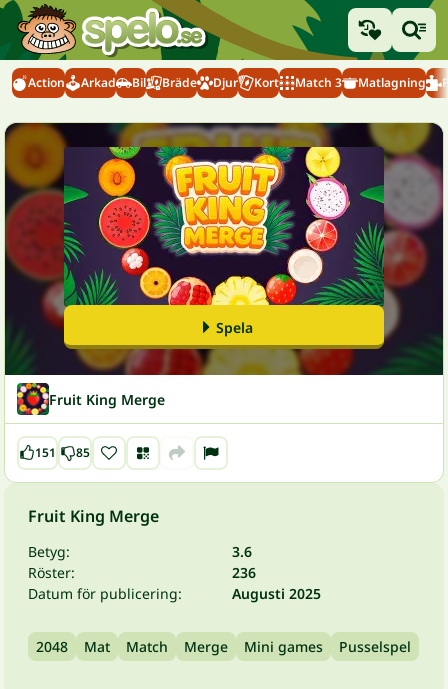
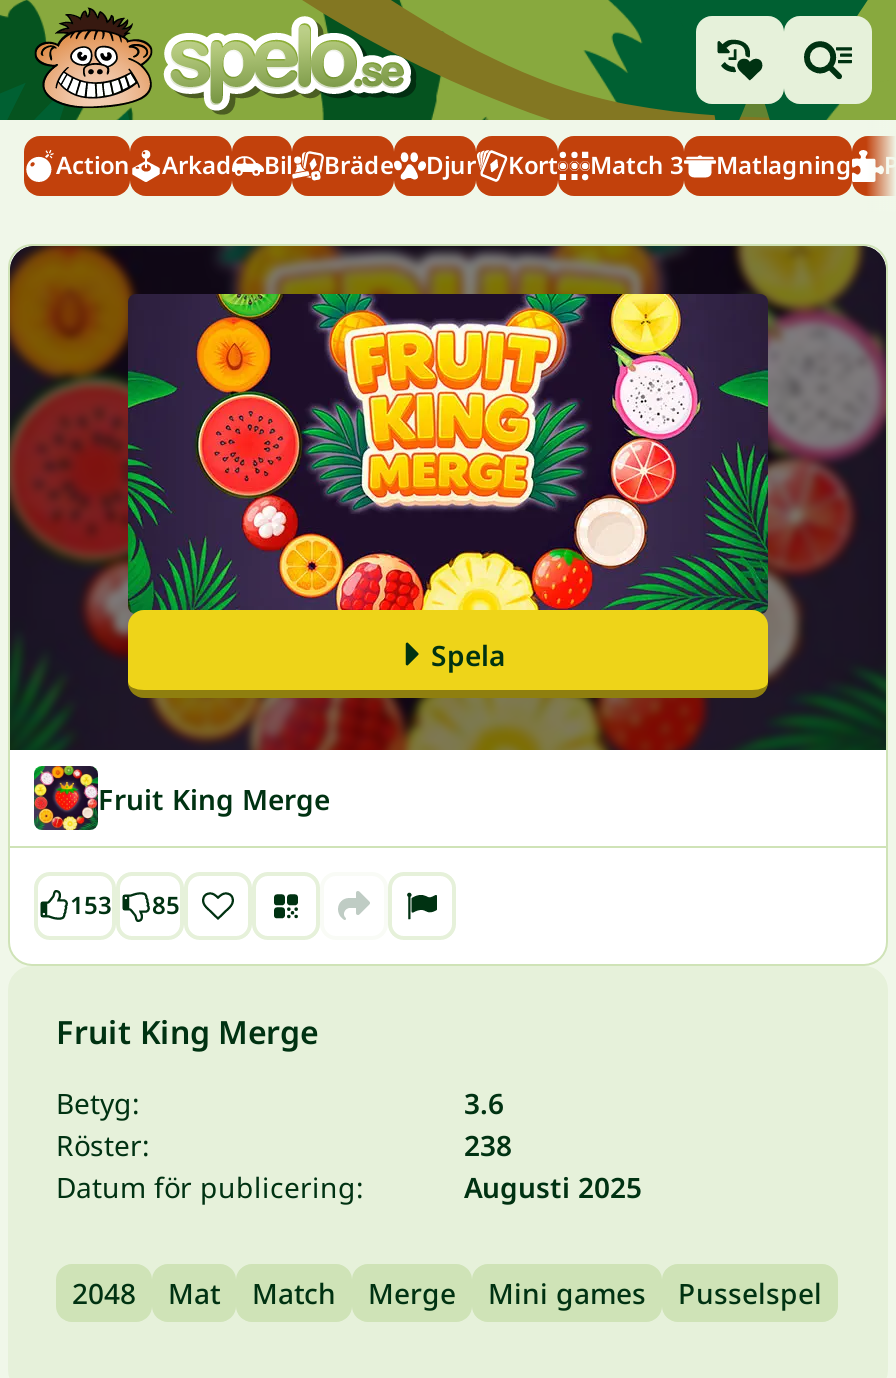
- 151 85
+ 153 85

- 236
+ 238
